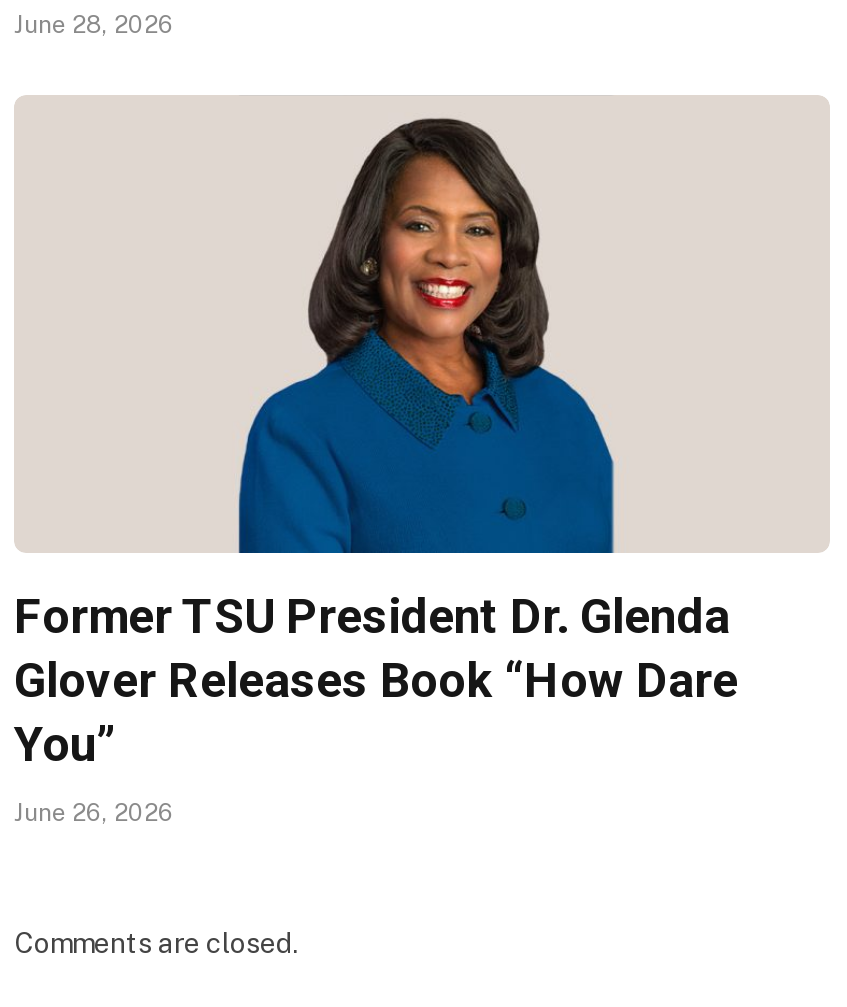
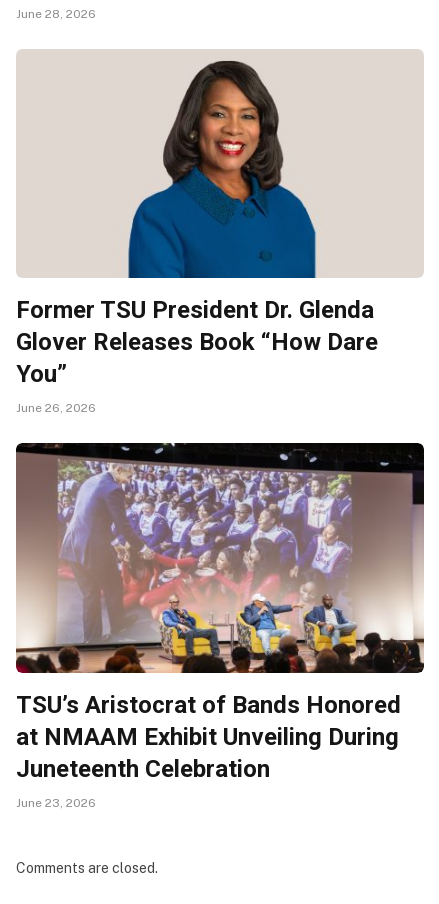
+ [image]
+ TSU’s Aristocrat of Bands Honored
+ at NMAAM Exhibit Unveiling During
+ Juneteenth Celebration
+ June 23, 2026
